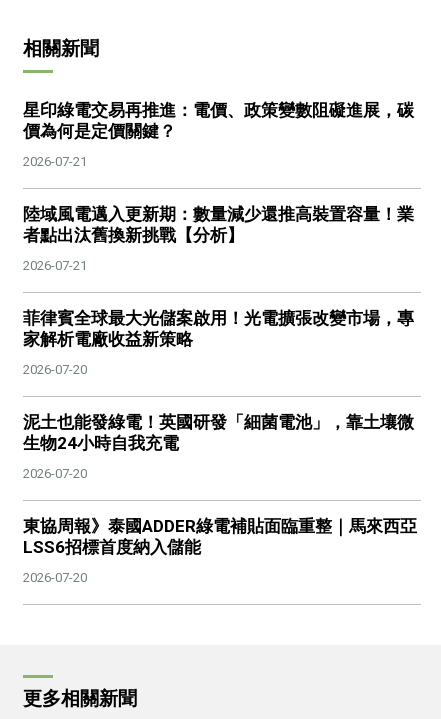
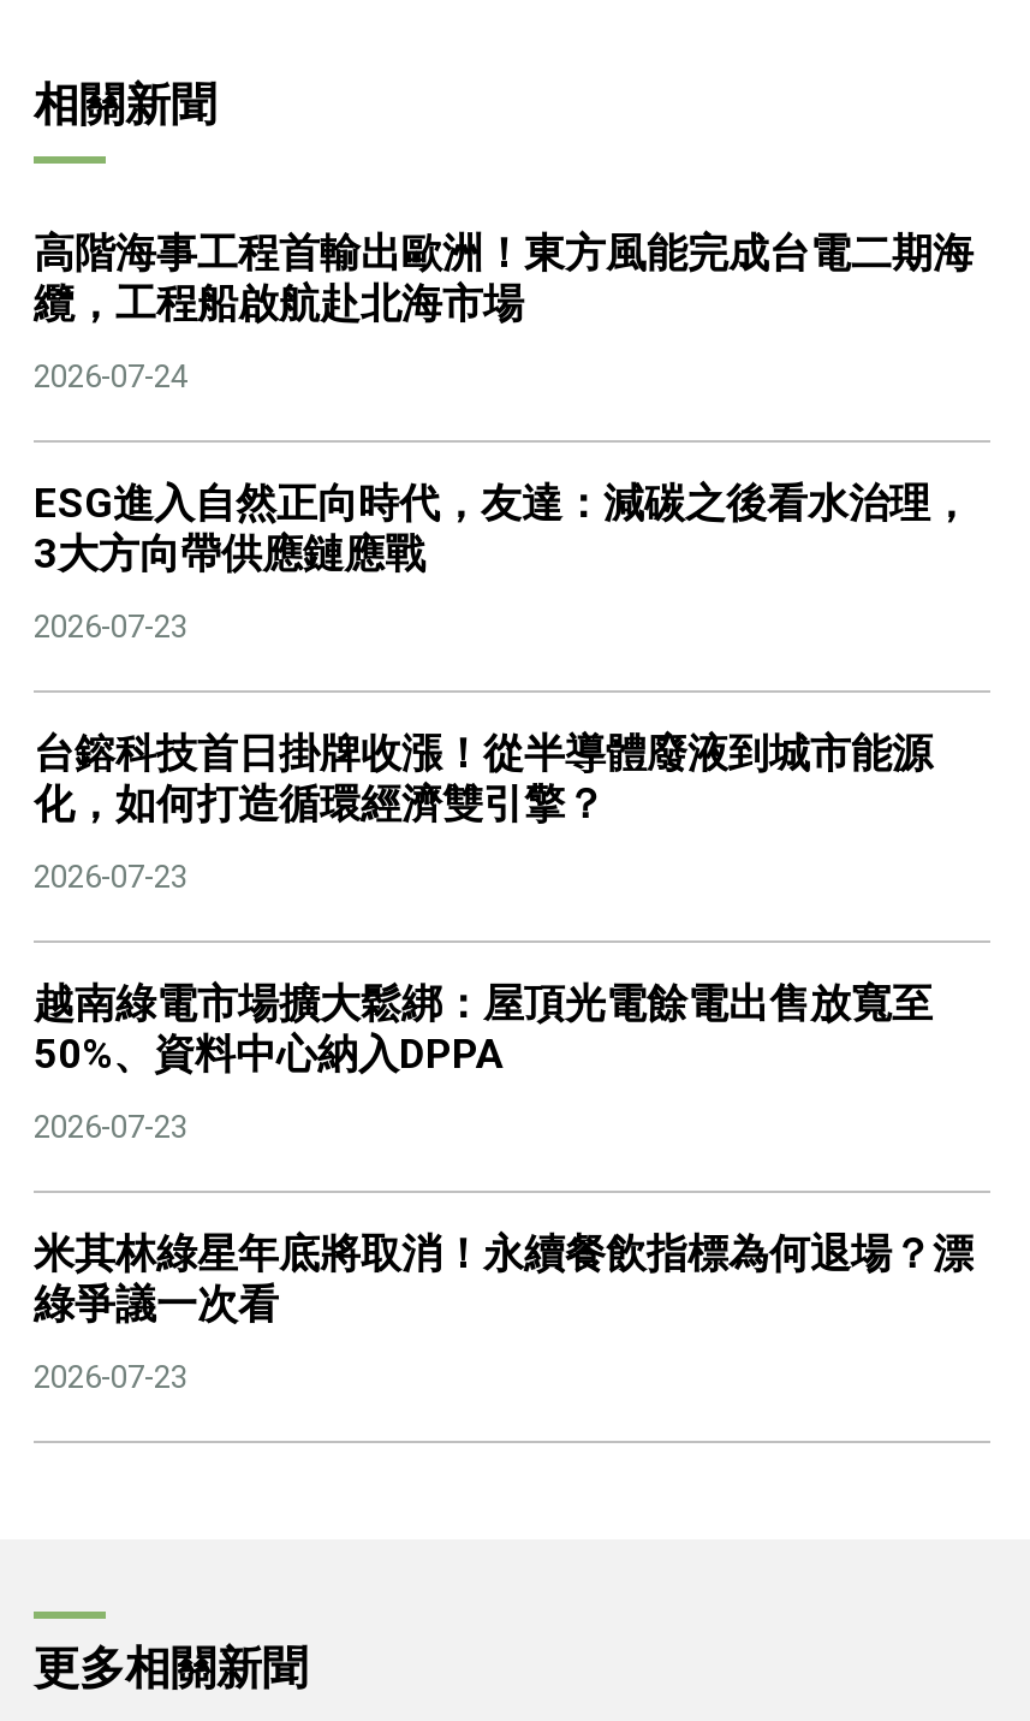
- 星印綠電交易再推進：電價、政策變數阻礙進展，碳
- 價為何是定價關鍵？
+ 高階海事工程首輸出歐洲！東方風能完成台電二期海
+ 纜，工程船啟航赴北海市場

- 2026-07-21
+ 2026-07-24

- 陸域風電邁入更新期：數量減少還推高裝置容量！業
- 者點出汰舊換新挑戰【分析】
+ ESG進入自然正向時代，友達：減碳之後看水治理，
+ 3大方向帶供應鏈應戰

- 2026-07-21
+ 2026-07-23

- 菲律賓全球最大光儲案啟用！光電擴張改變市場，專
- 家解析電廠收益新策略
+ 台鎔科技首日掛牌收漲！從半導體廢液到城市能源
+ 化，如何打造循環經濟雙引擎？

- 2026-07-20
+ 2026-07-23

- 泥土也能發綠電！英國研發「細菌電池」，靠土壤微
- 生物24小時自我充電
+ 越南綠電市場擴大鬆綁：屋頂光電餘電出售放寬至
+ 50%、資料中心納入DPPA

- 2026-07-20
+ 2026-07-23

- 東協周報》泰國ADDER綠電補貼面臨重整｜馬來西亞
- LSS6招標首度納入儲能
+ 米其林綠星年底將取消！永續餐飲指標為何退場？漂
+ 綠爭議一次看

- 2026-07-20
+ 2026-07-23
